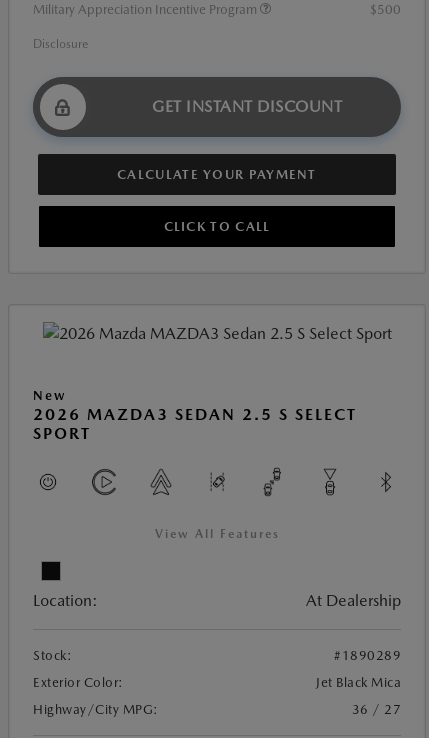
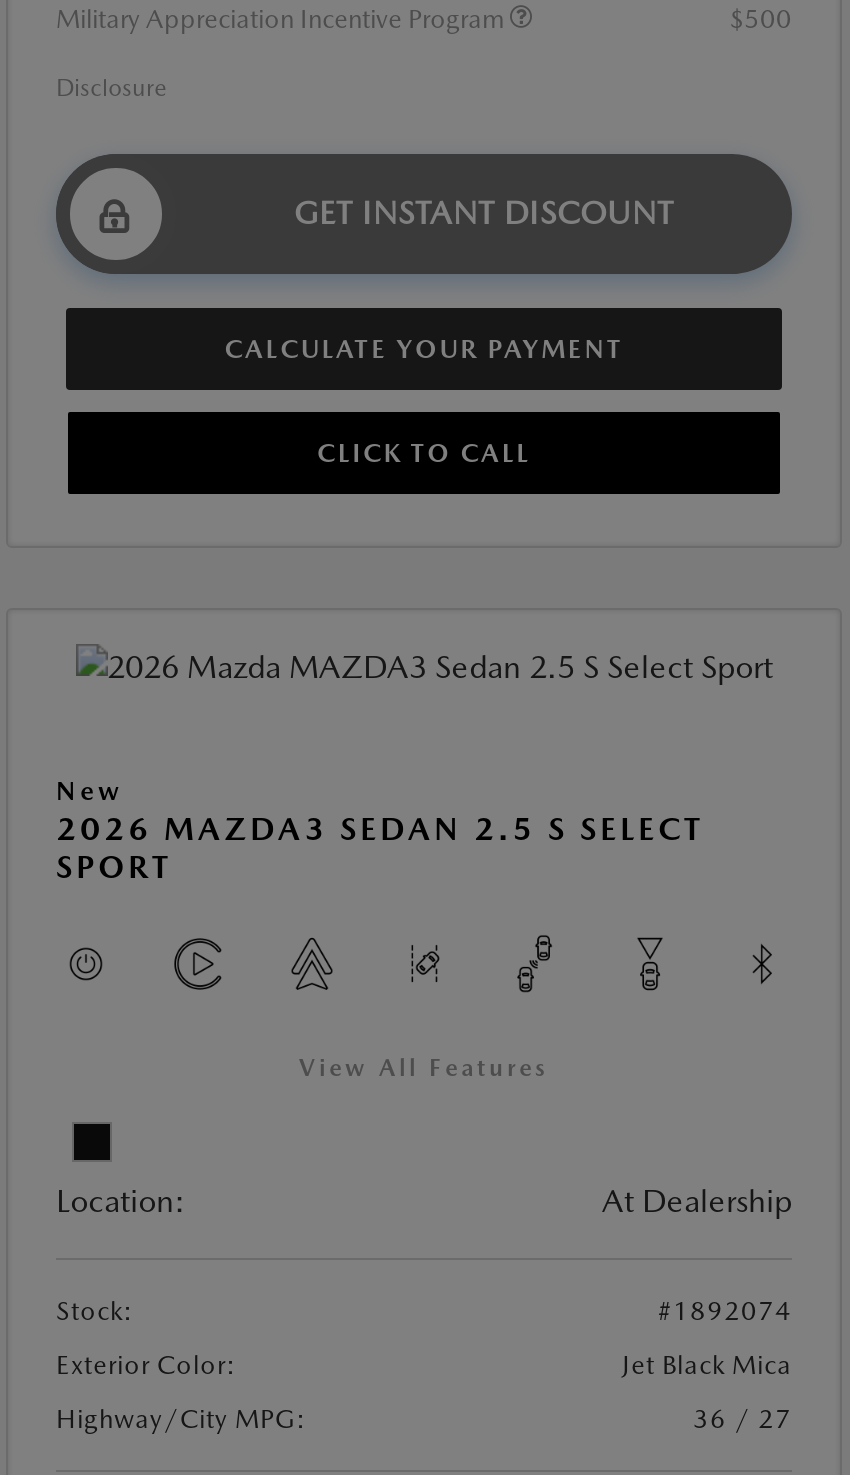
- #1890289
+ #1892074
